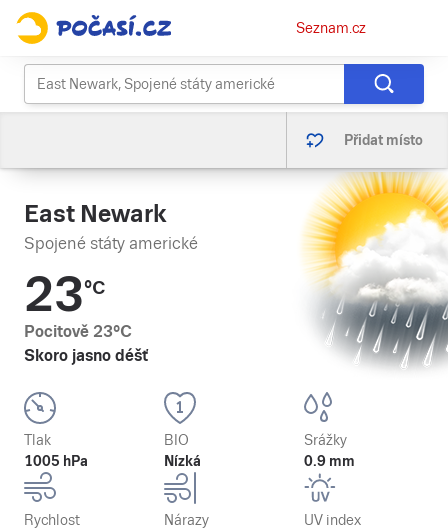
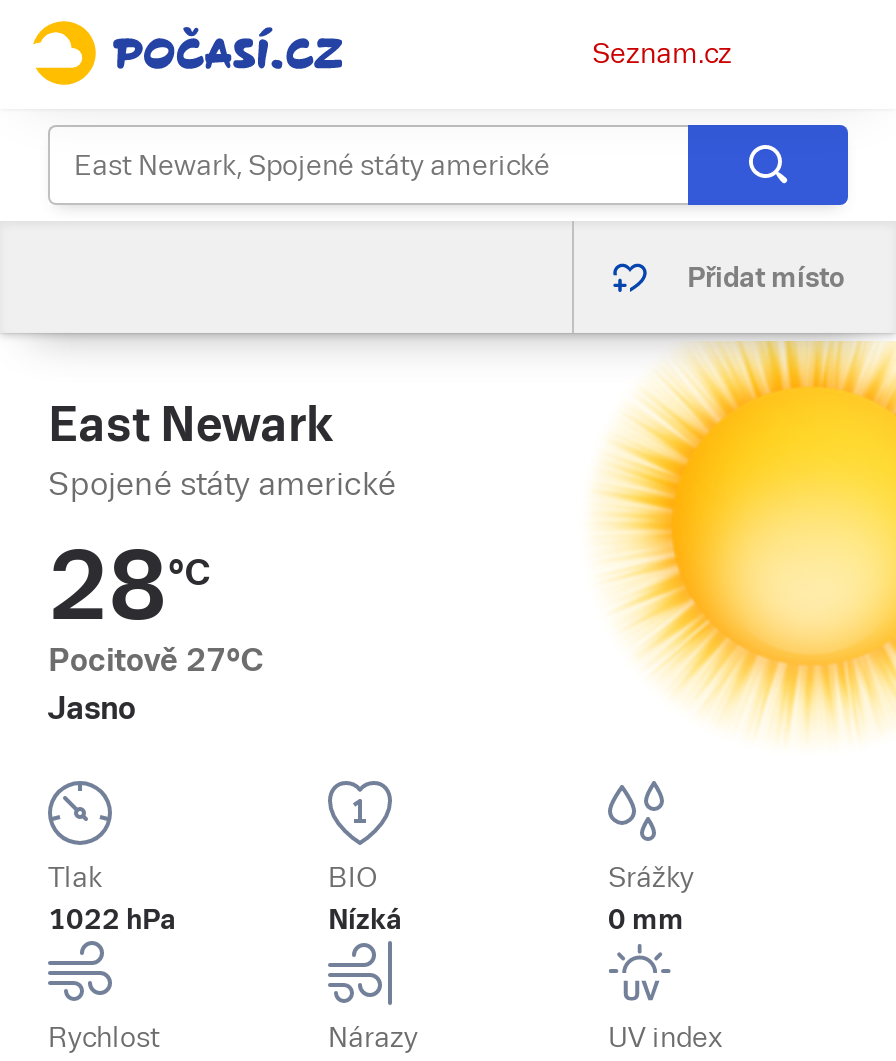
- [image]
+ [image]

- 23°C
- Pocitově 23°C
- Skoro jasno déšť
+ 28°C
+ Pocitově 27°C
+ Jasno

- 1005 hPa
+ 1022 hPa

- 0.9 mm
+ 0 mm
